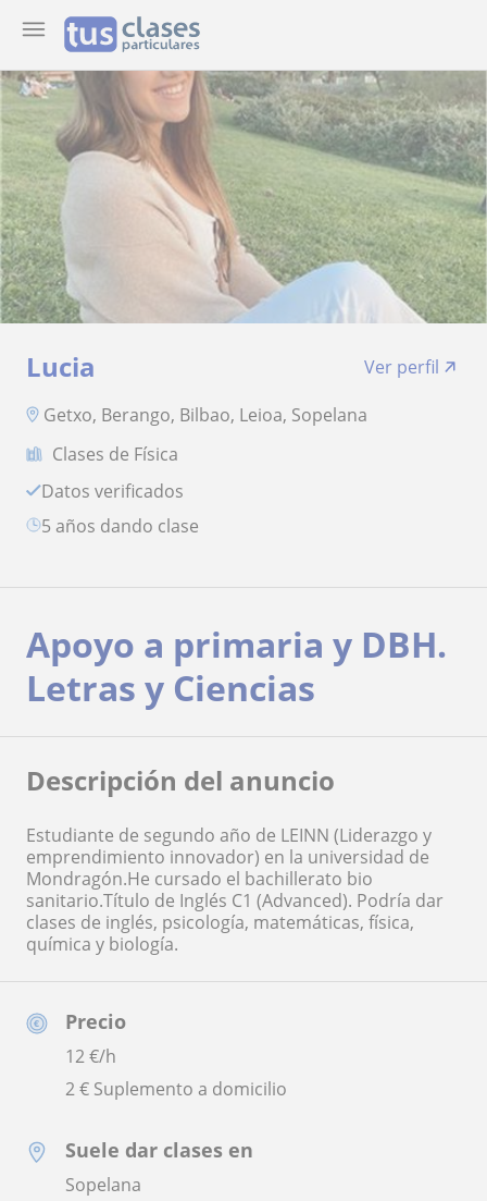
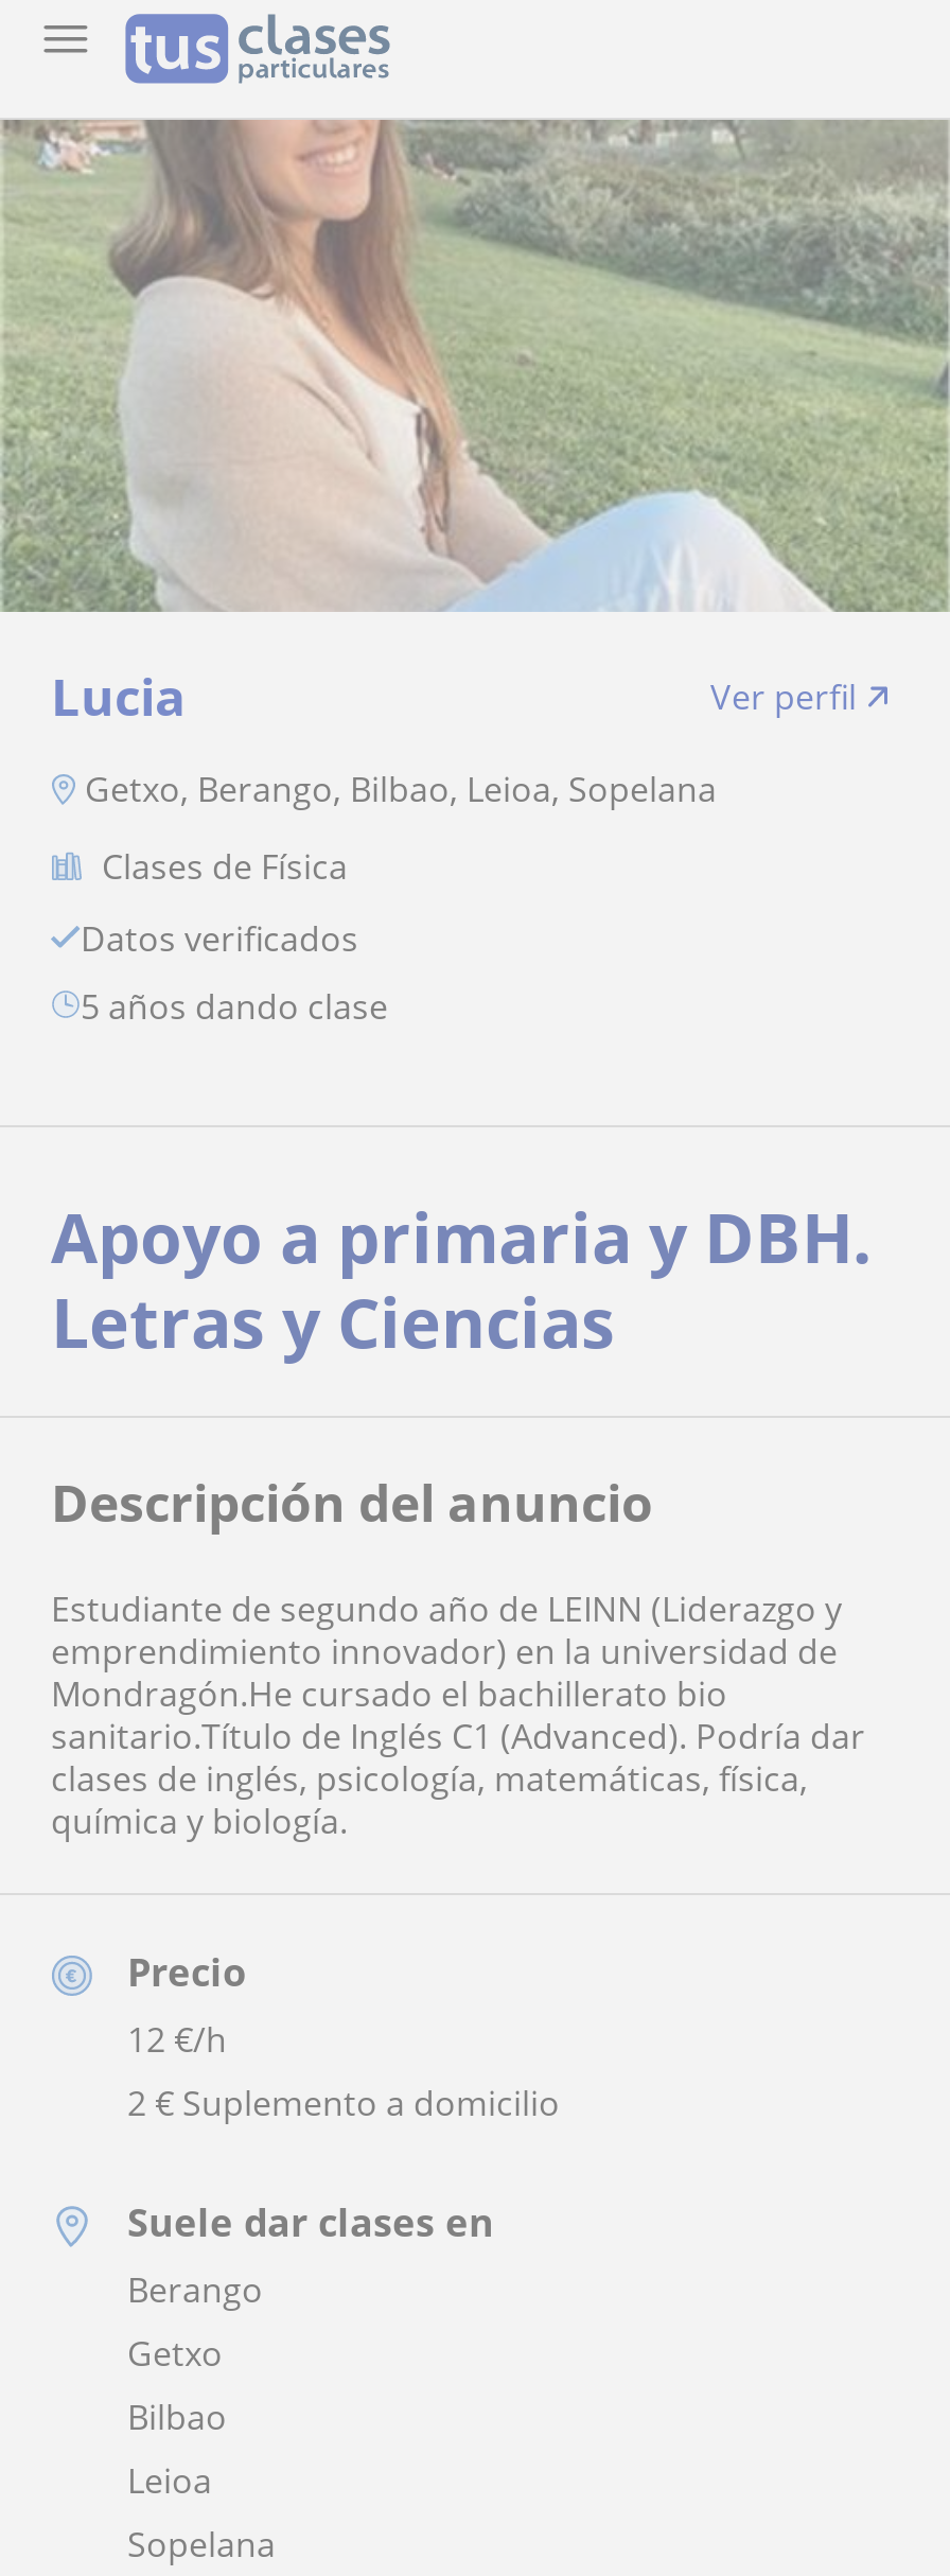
+ Berango
+ Getxo
+ Bilbao
+ Leioa
